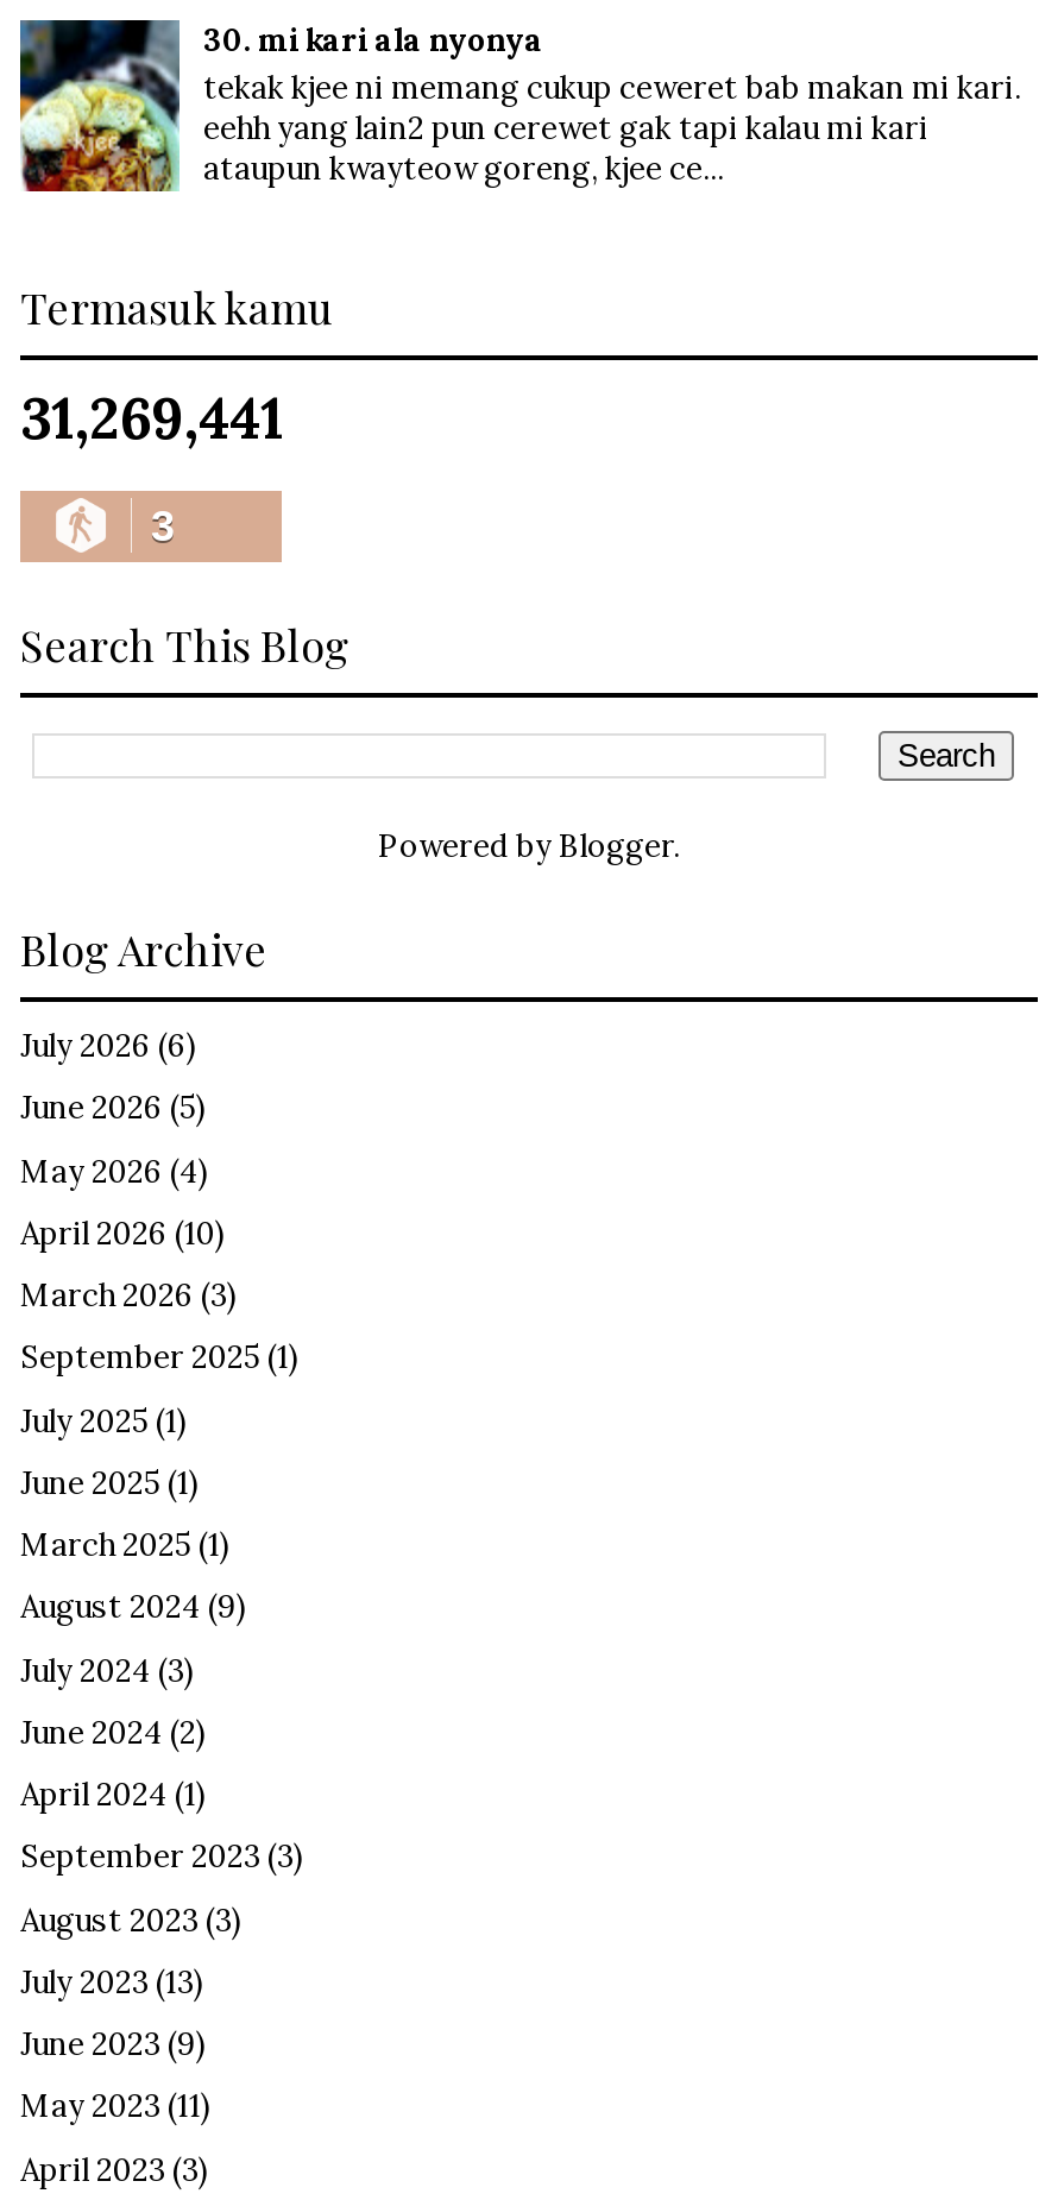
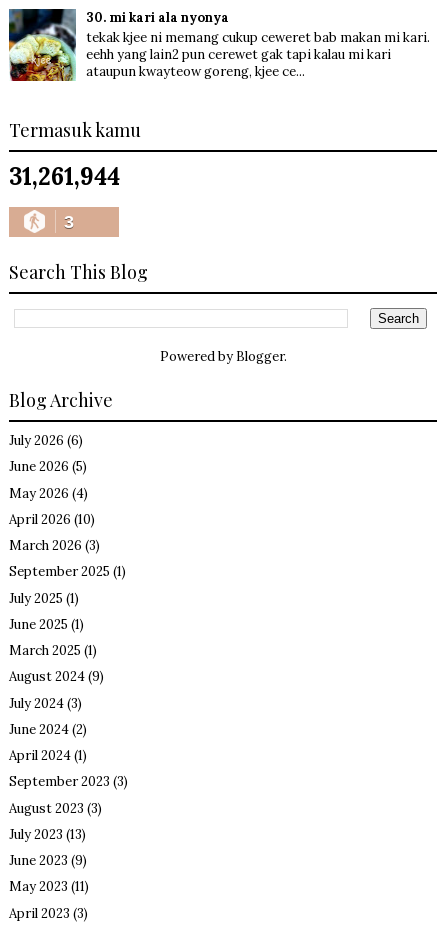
- 31,269,441
+ 31,261,944
